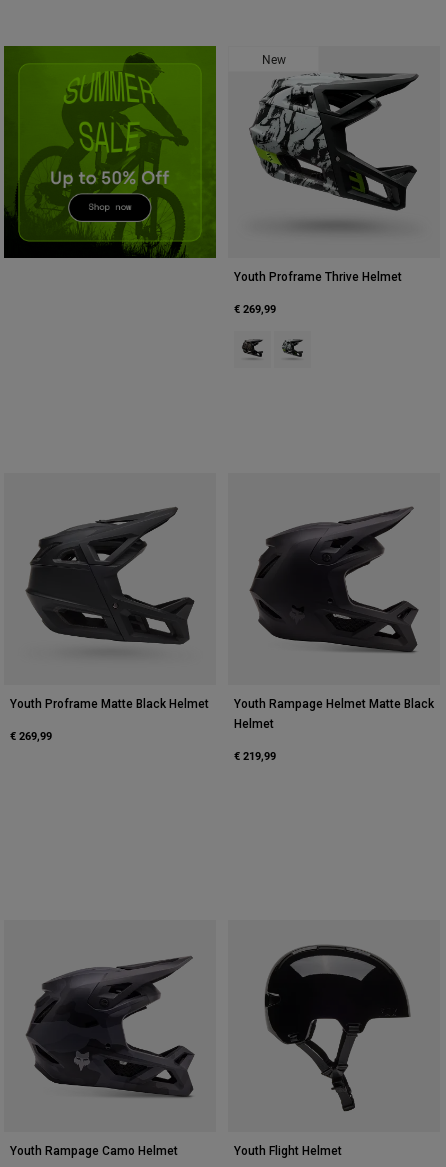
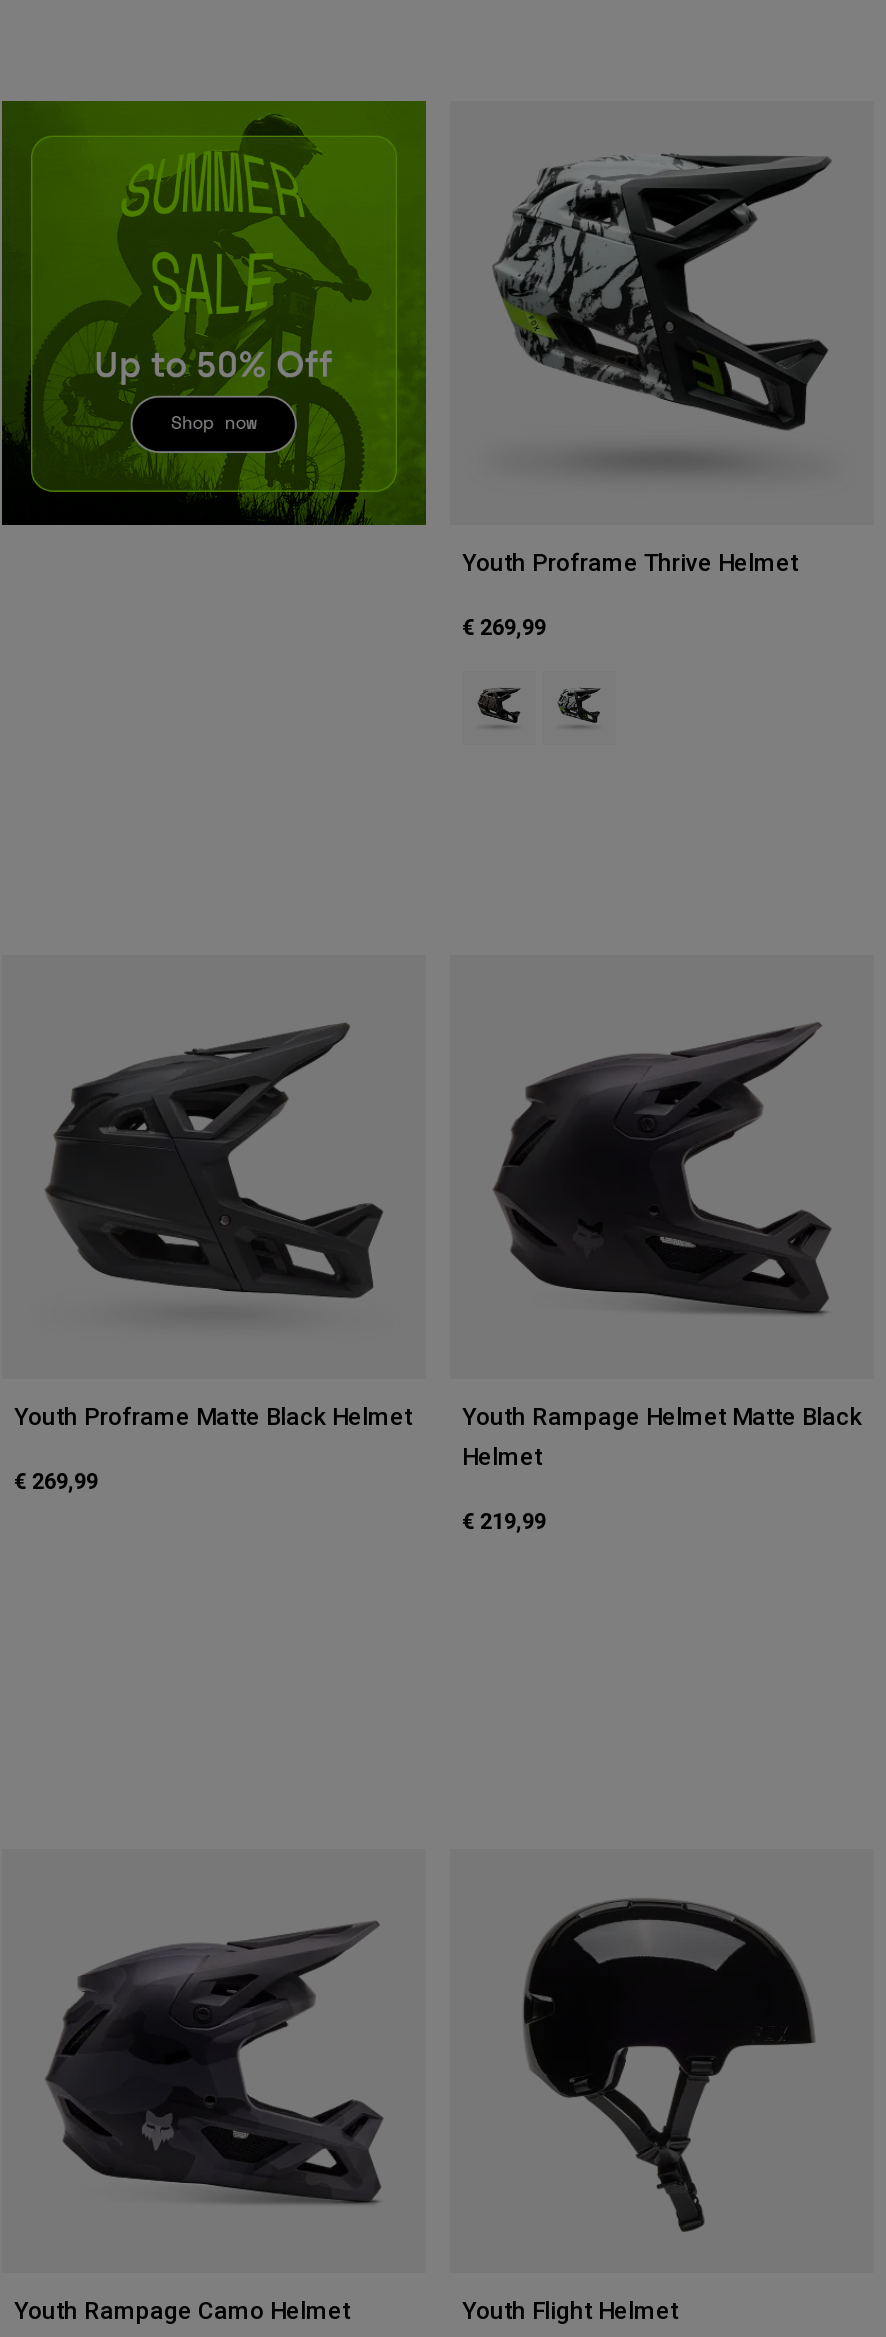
- New
